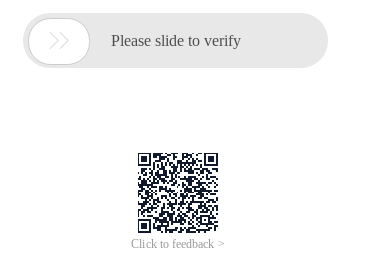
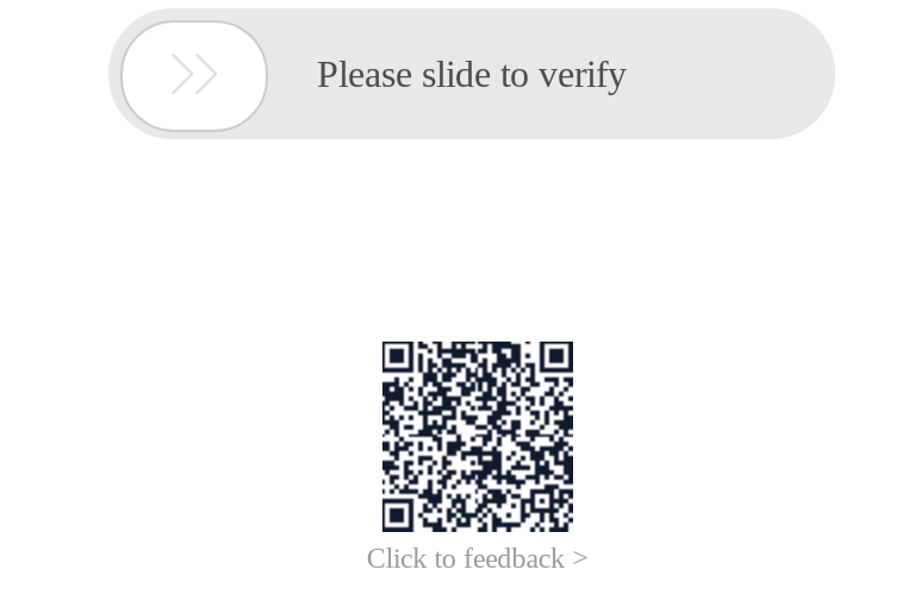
- [image]
+ [image]
